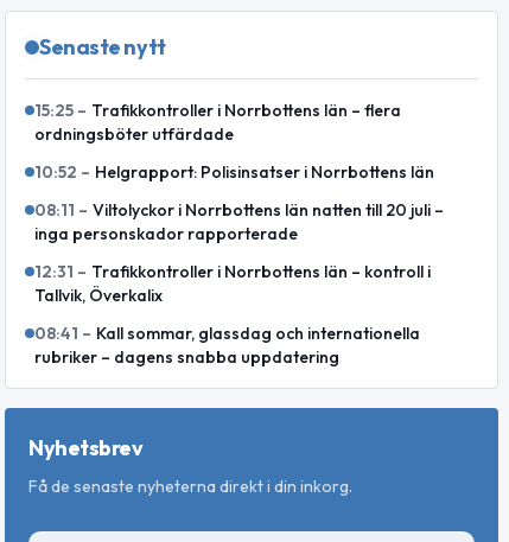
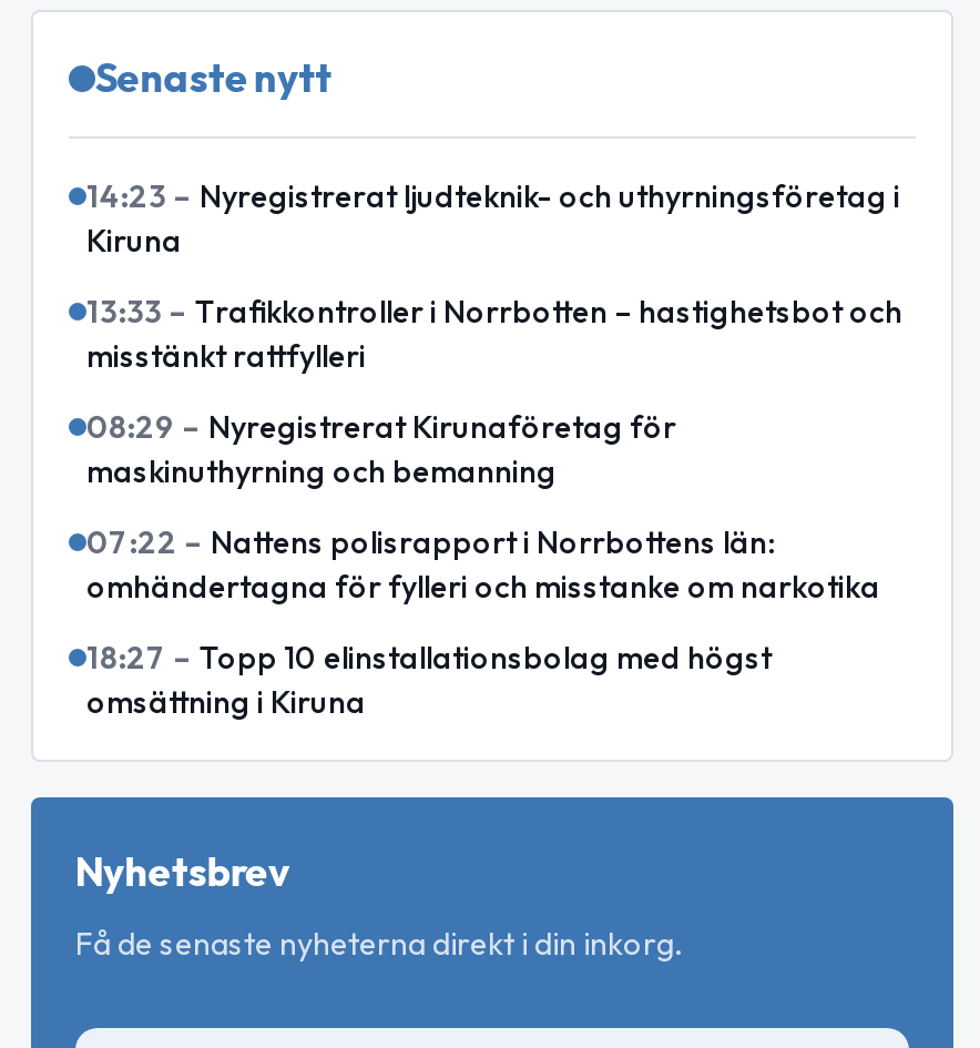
- 15:25 – Trafikkontroller i Norrbottens län – flera
- ordningsböter utfärdade
+ 14:23 – Nyregistrerat ljudteknik- och uthyrningsföretag i
+ Kiruna

- 10:52 – Helgrapport: Polisinsatser i Norrbottens län
+ 13:33 – Trafikkontroller i Norrbotten – hastighetsbot och
+ misstänkt rattfylleri

- 08:11 – Viltolyckor i Norrbottens län natten till 20 juli –
- inga personskador rapporterade
+ 08:29 – Nyregistrerat Kirunaföretag för
+ maskinuthyrning och bemanning

- 12:31 – Trafikkontroller i Norrbottens län – kontroll i
- Tallvik, Överkalix
+ 07:22 – Nattens polisrapport i Norrbottens län:
+ omhändertagna för fylleri och misstanke om narkotika

- 08:41 – Kall sommar, glassdag och internationella
- rubriker – dagens snabba uppdatering
+ 18:27 – Topp 10 elinstallationsbolag med högst
+ omsättning i Kiruna
